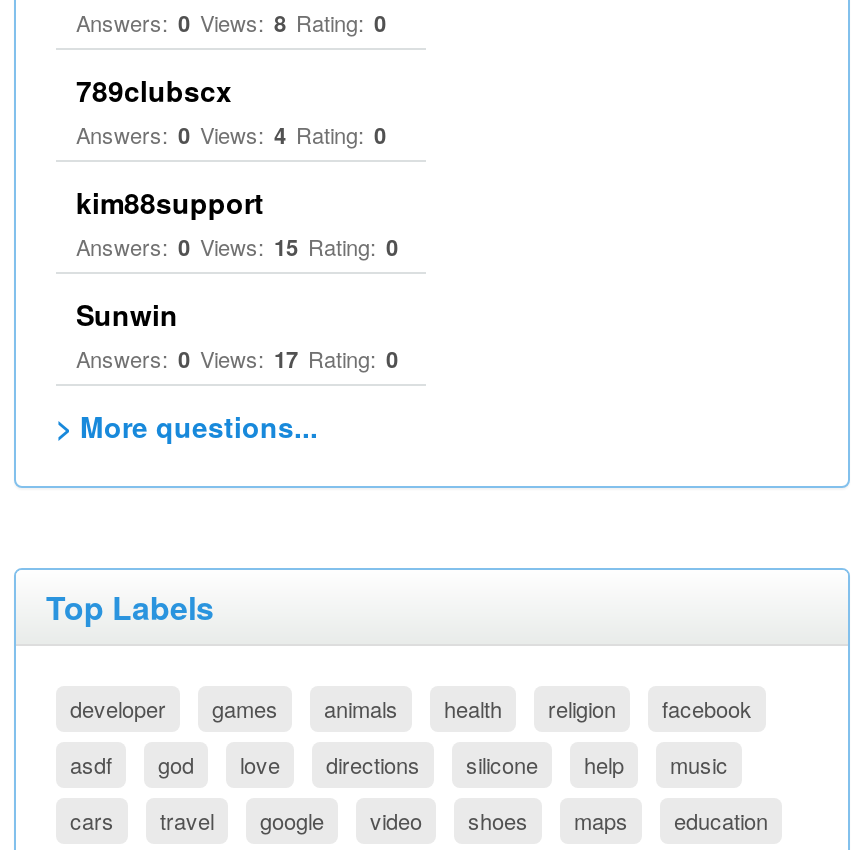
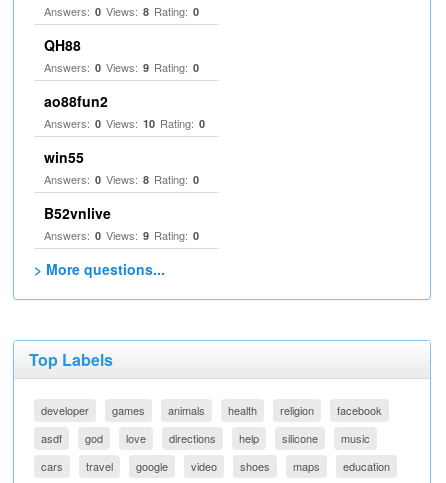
- 789clubscx
- Answers: 0 Views: 4 Rating: 0
- kim88support
- Answers: 0 Views: 15 Rating: 0
- Sunwin
- Answers: 0 Views: 17 Rating: 0
+ QH88
+ Answers: 0 Views: 9 Rating: 0
+ ao88fun2
+ Answers: 0 Views: 10 Rating: 0
+ win55
+ Answers: 0 Views: 8 Rating: 0
+ B52vnlive
+ Answers: 0 Views: 9 Rating: 0

moved down: silicone
